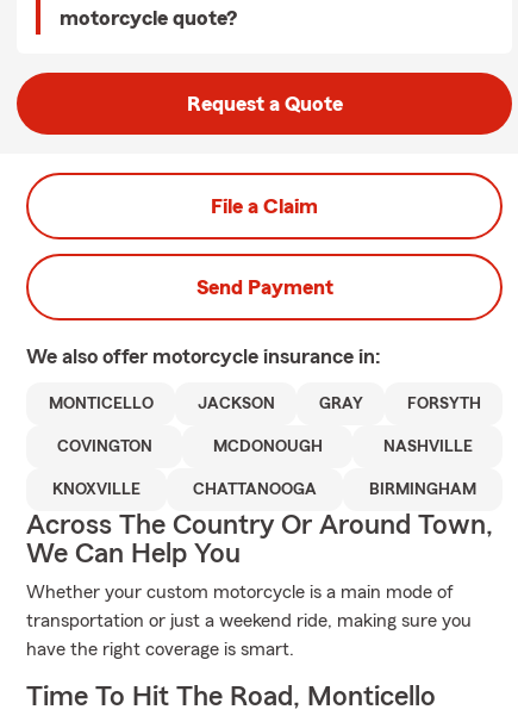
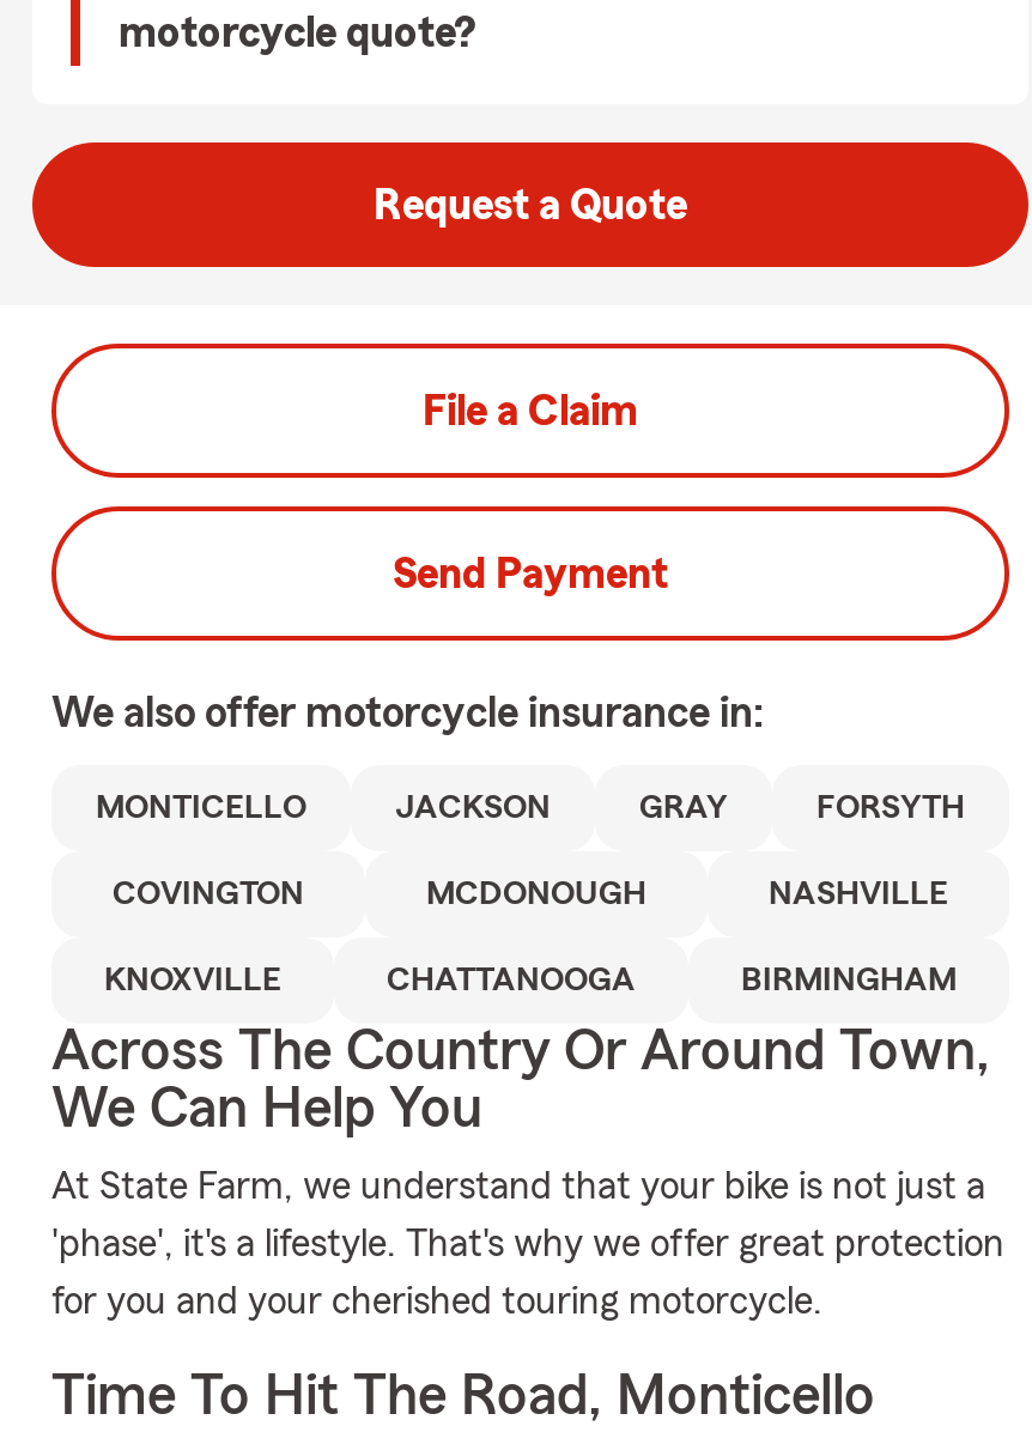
- Whether your custom motorcycle is a main mode of
+ At State Farm, we understand that your bike is not just a

- transportation or just a weekend ride, making sure you
+ 'phase', it's a lifestyle. That's why we offer great protection

- have the right coverage is smart.
+ for you and your cherished touring motorcycle.
